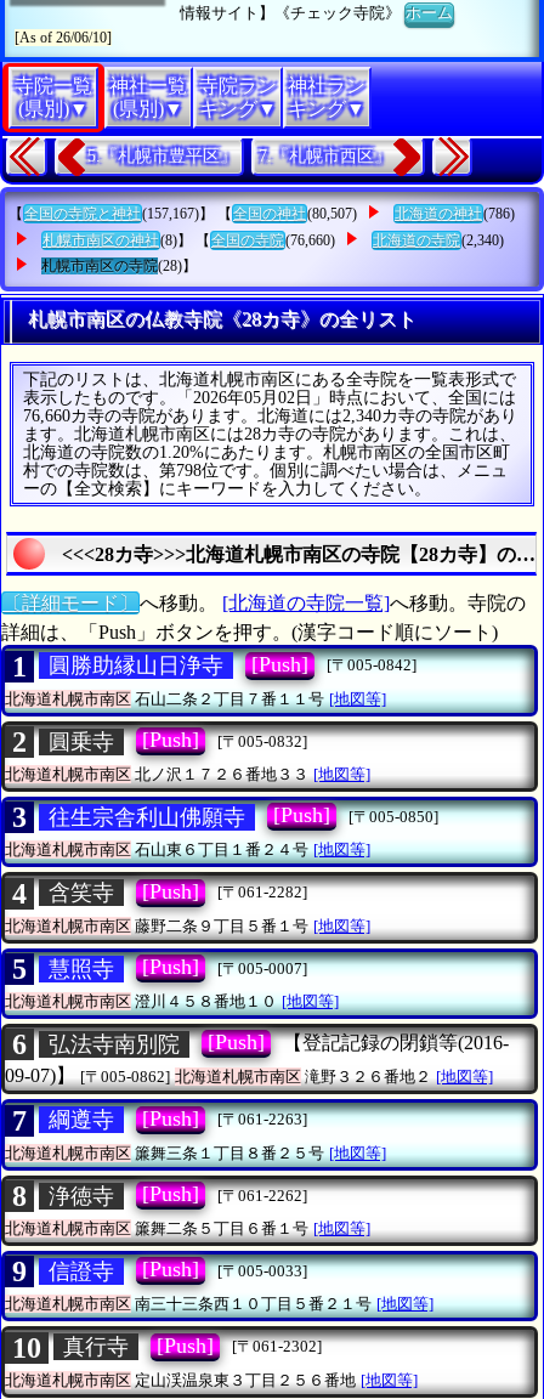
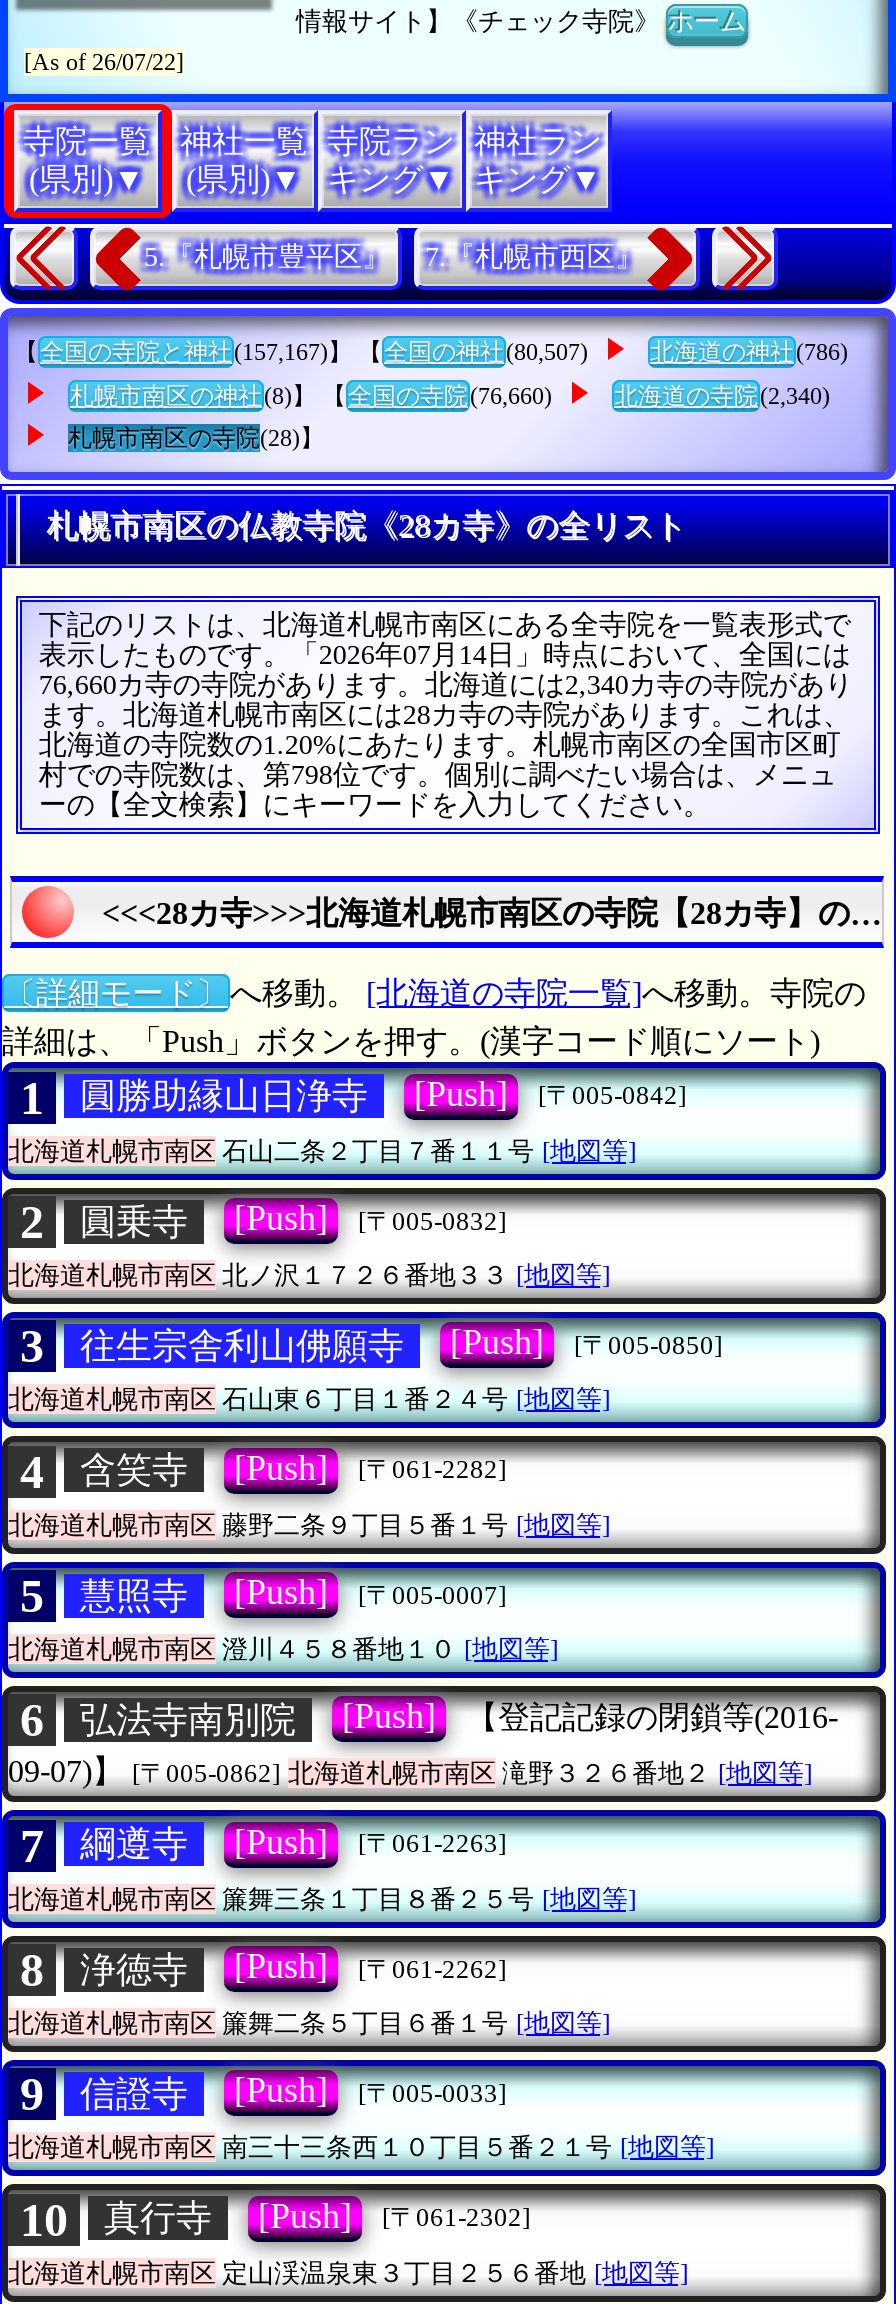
- [As of 26/06/10]
+ [As of 26/07/22]

- 表示したものです。「2026年05月02日」時点において、全国には
+ 表示したものです。「2026年07月14日」時点において、全国には
